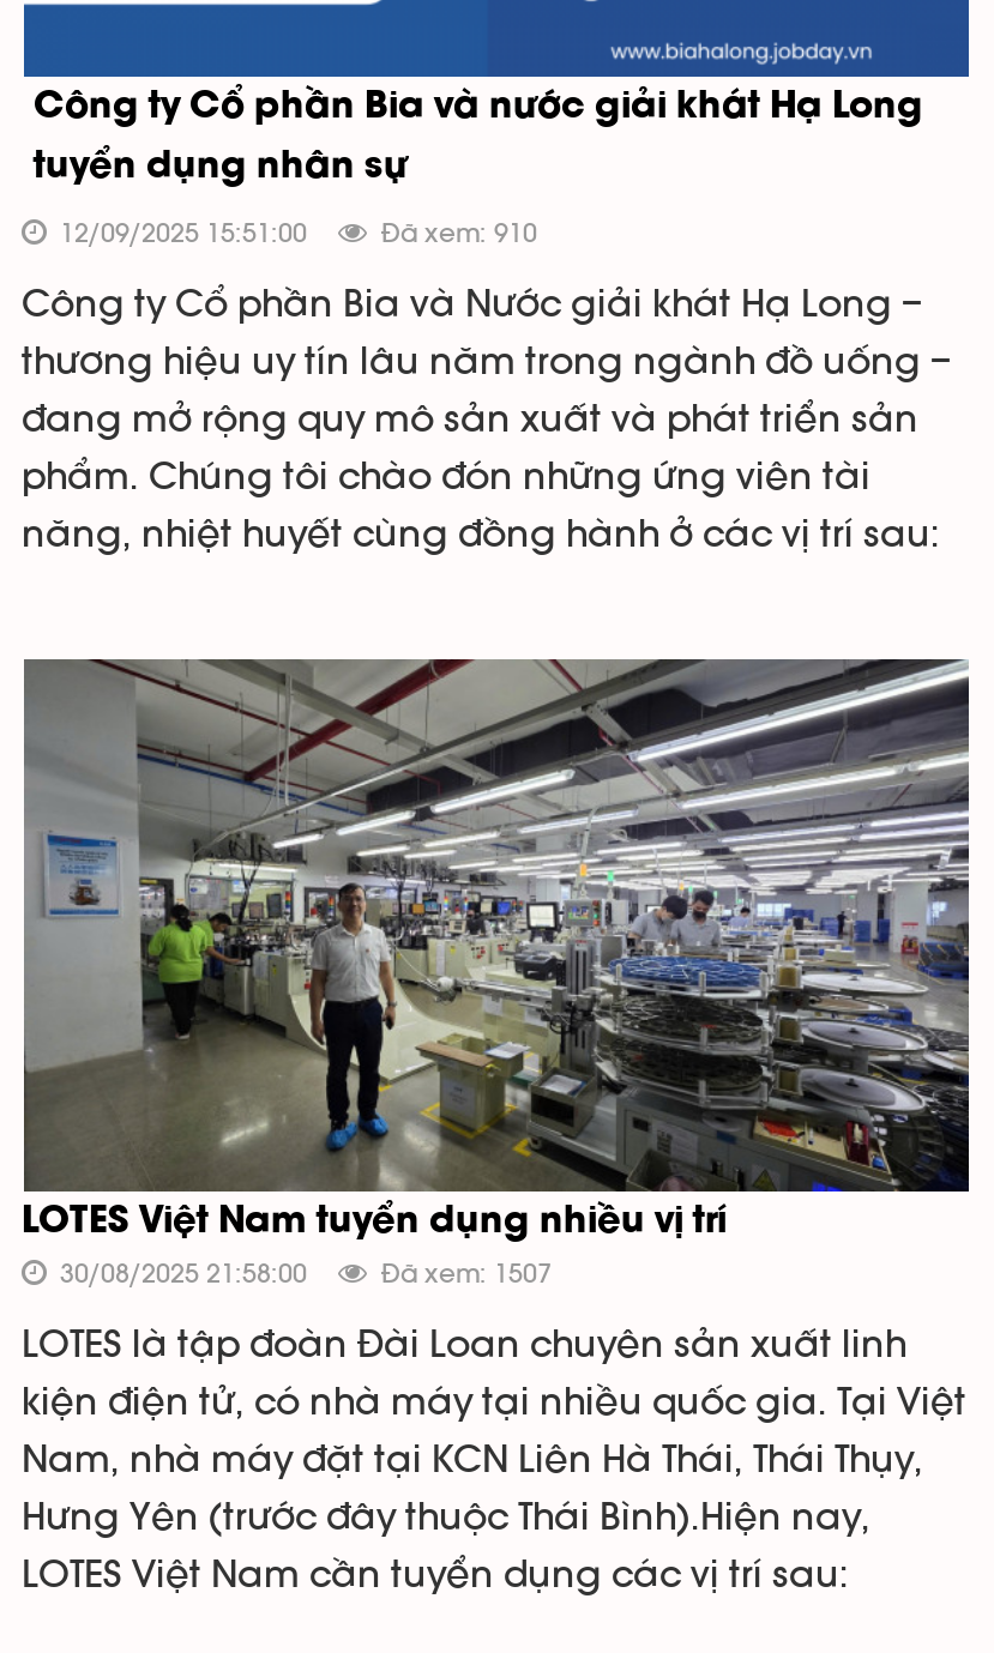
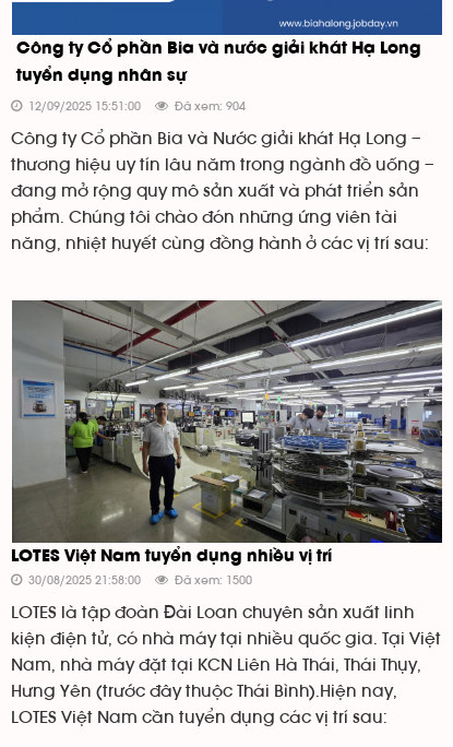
- Đã xem: 910
+ Đã xem: 904

- Đã xem: 1507
+ Đã xem: 1500
